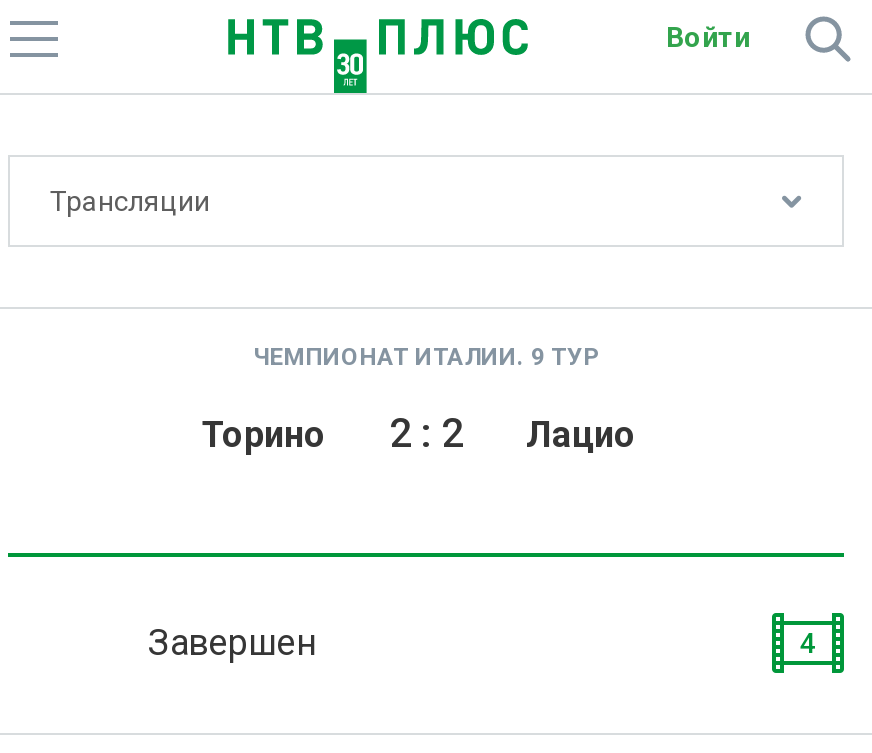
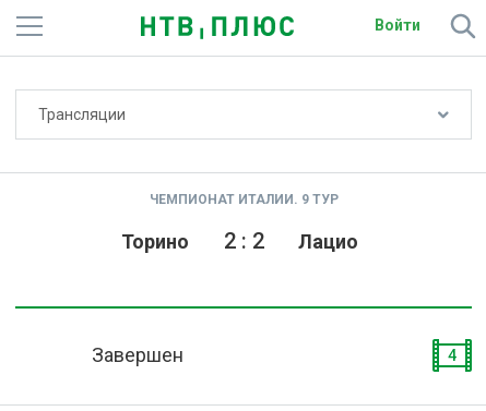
- [image]
+ [image]
